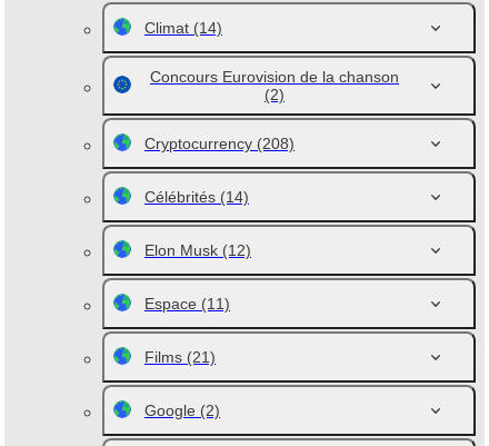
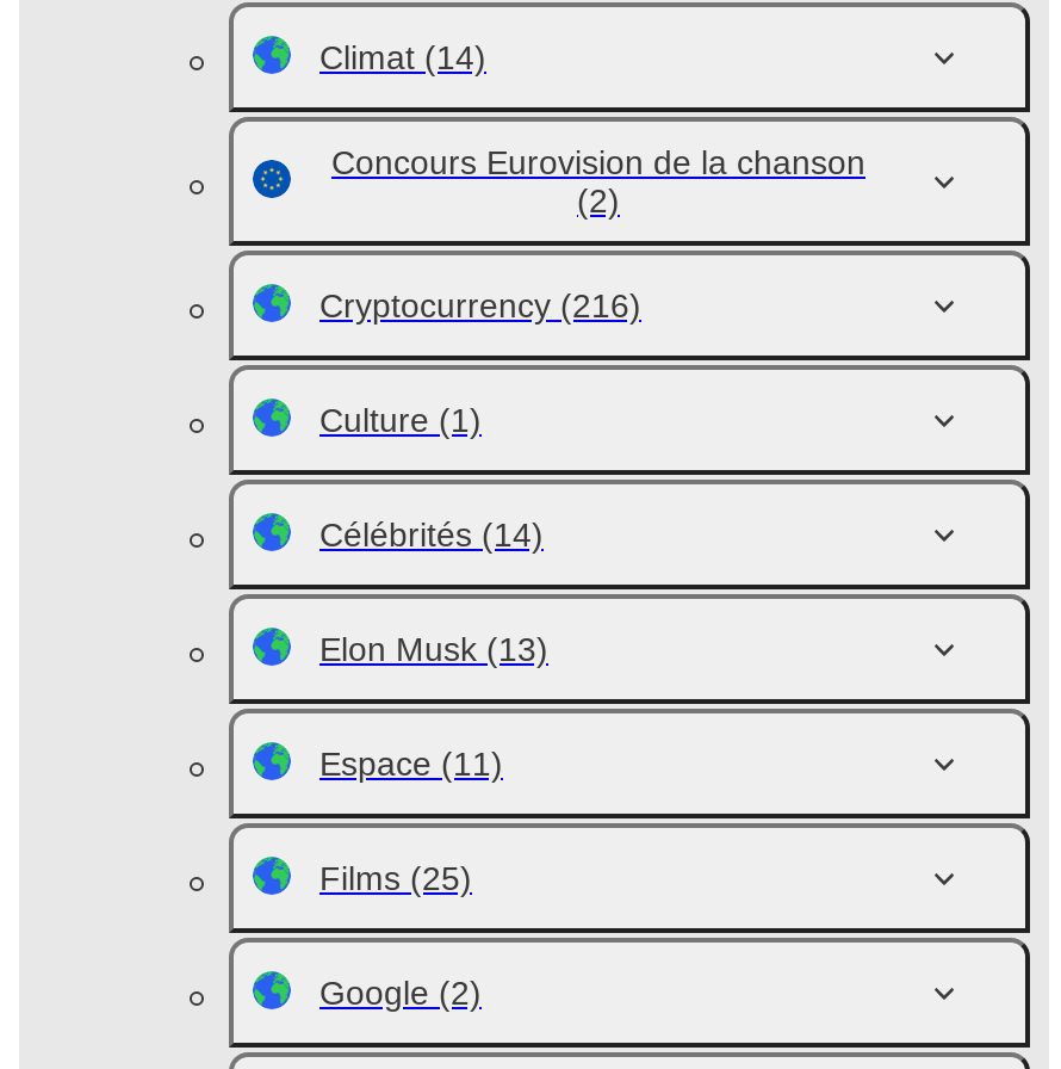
- Cryptocurrency (208)
+ Cryptocurrency (216)
+ Culture (1)

- Elon Musk (12)
+ Elon Musk (13)

- Films (21)
+ Films (25)
